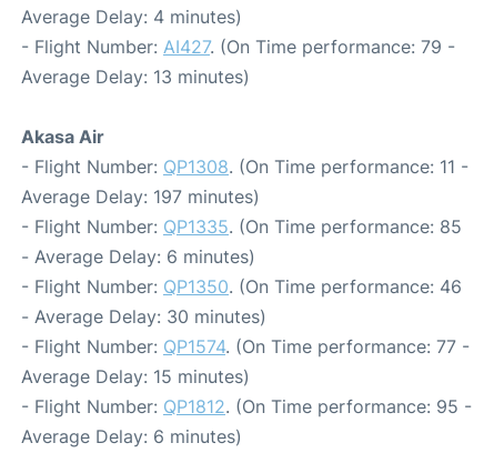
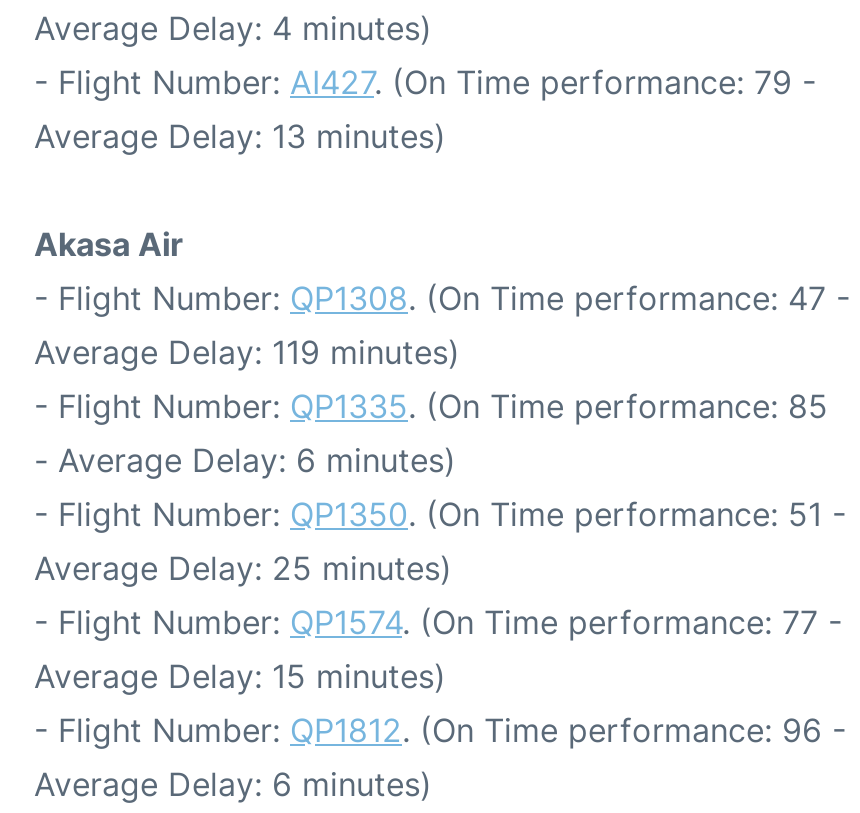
- - Flight Number: QP1308. (On Time performance: 11 -
+ - Flight Number: QP1308. (On Time performance: 47 -

- Average Delay: 197 minutes)
+ Average Delay: 119 minutes)

- - Flight Number: QP1350. (On Time performance: 46
- - Average Delay: 30 minutes)
+ - Flight Number: QP1350. (On Time performance: 51 -
+ Average Delay: 25 minutes)

- - Flight Number: QP1812. (On Time performance: 95 -
+ - Flight Number: QP1812. (On Time performance: 96 -
